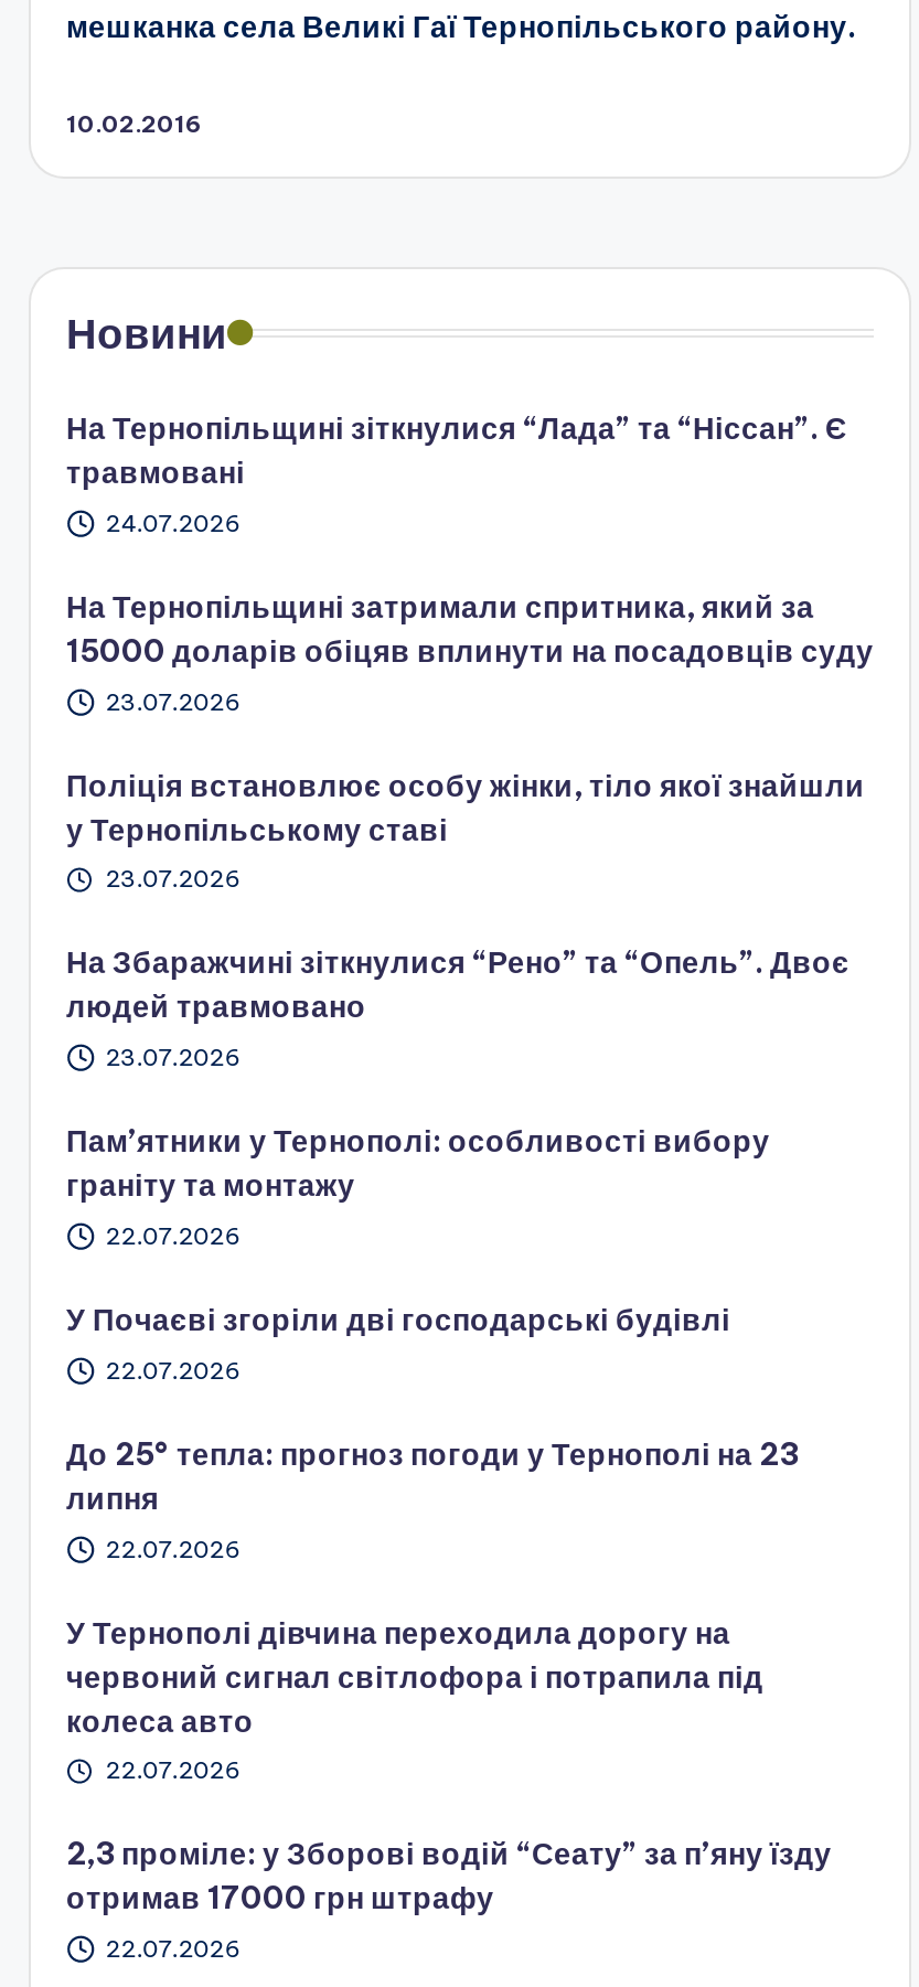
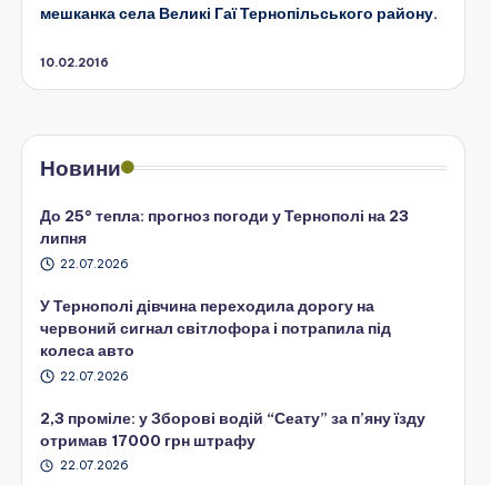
- На Тернопільщині зіткнулися “Лада” та “Ніссан”. Є
- травмовані
- 24.07.2026
- На Тернопільщині затримали спритника, який за
- 15000 доларів обіцяв вплинути на посадовців суду
- 23.07.2026
- Поліція встановлює особу жінки, тіло якої знайшли
- у Тернопільському ставі
- 23.07.2026
- На Збаражчині зіткнулися “Рено” та “Опель”. Двоє
- людей травмовано
- 23.07.2026
- Пам’ятники у Тернополі: особливості вибору
- граніту та монтажу
- 22.07.2026
- У Почаєві згоріли дві господарські будівлі
- 22.07.2026
